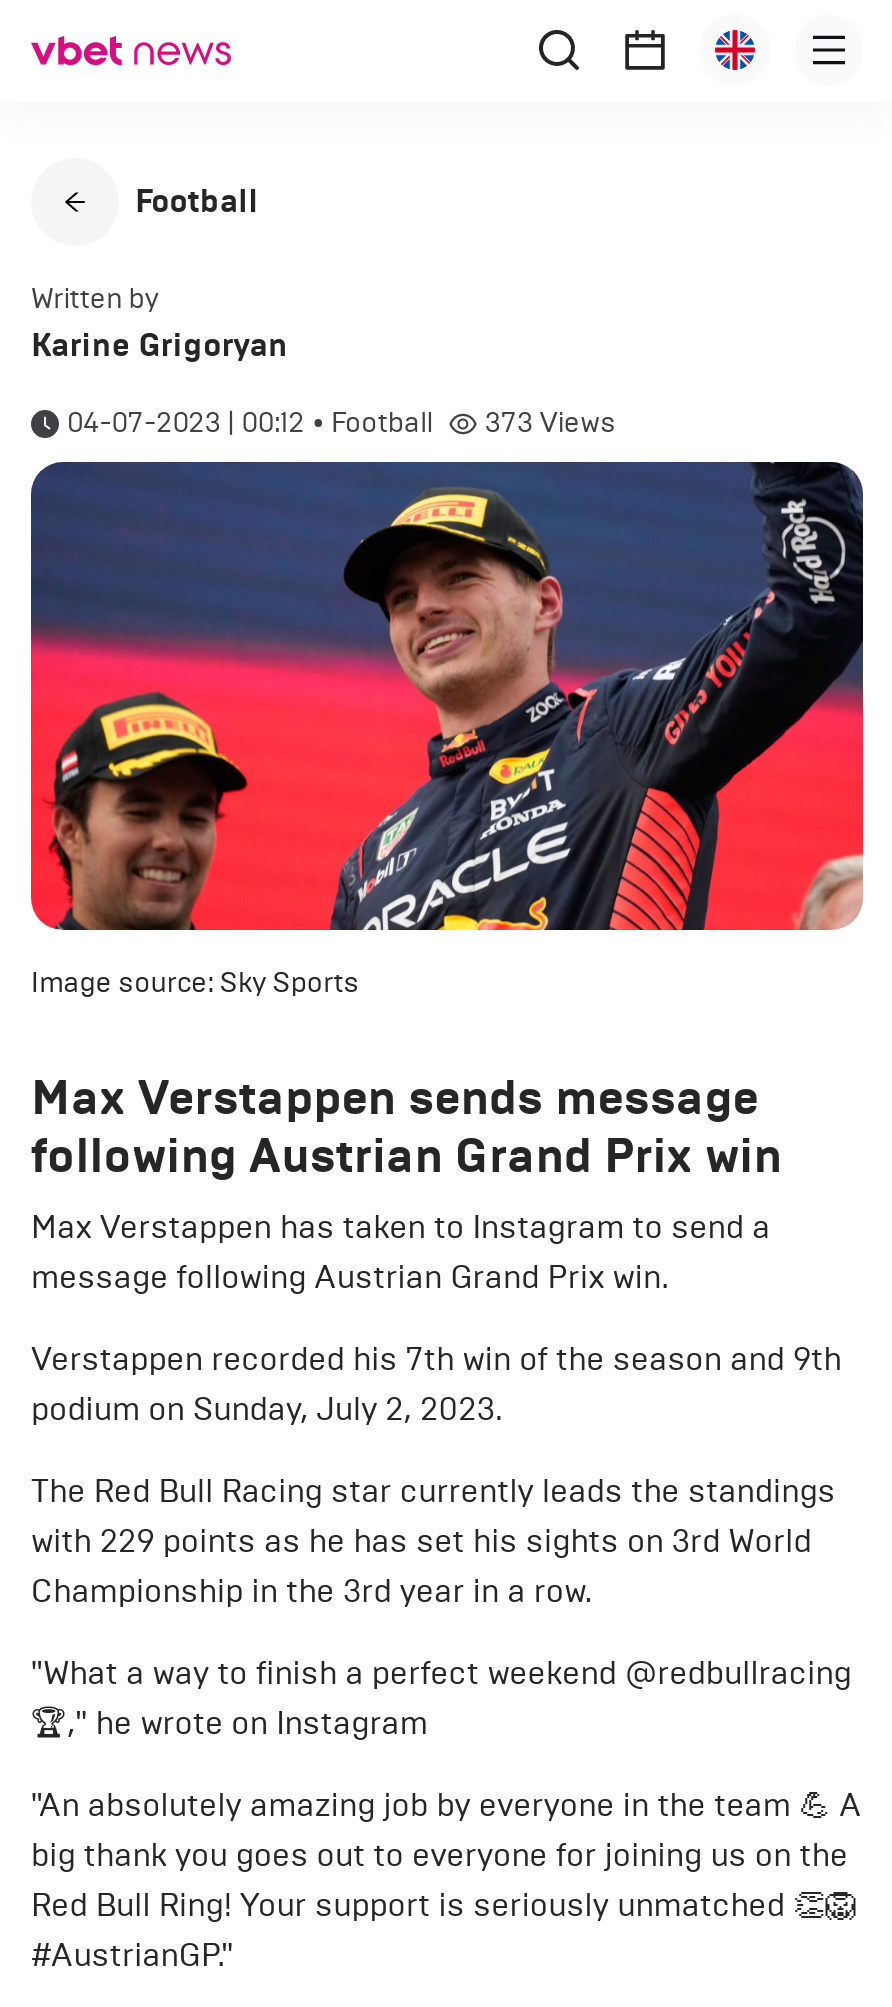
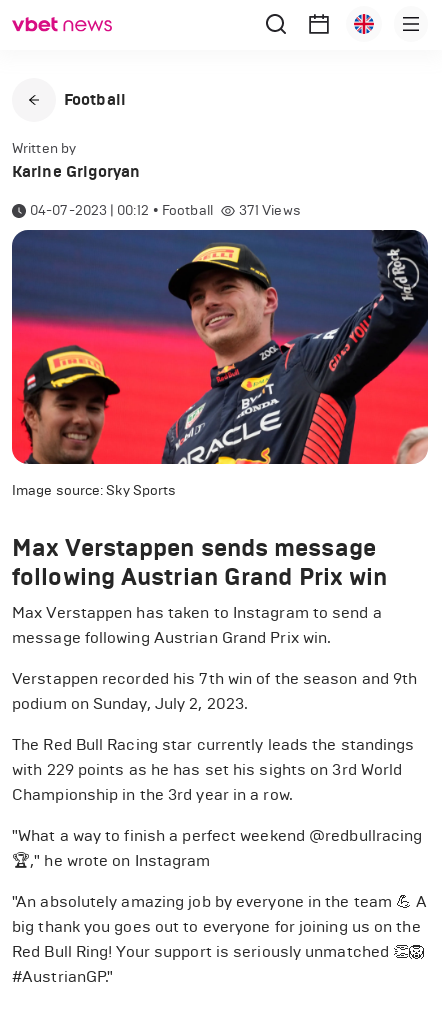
- 373 Views
+ 371 Views
